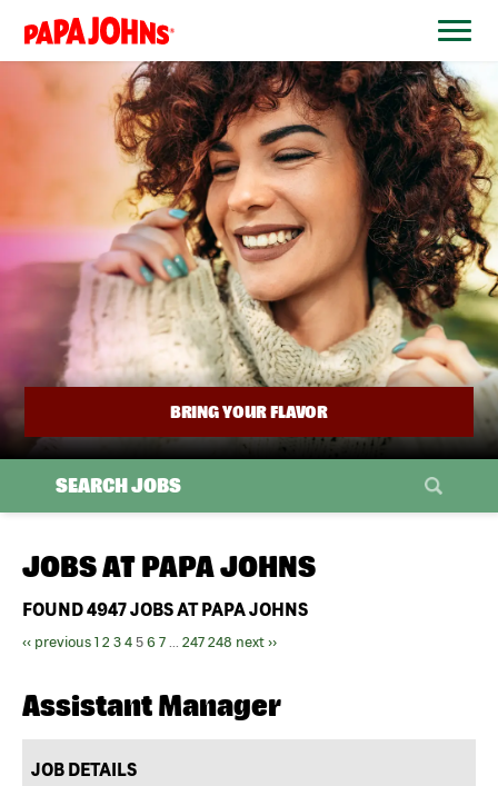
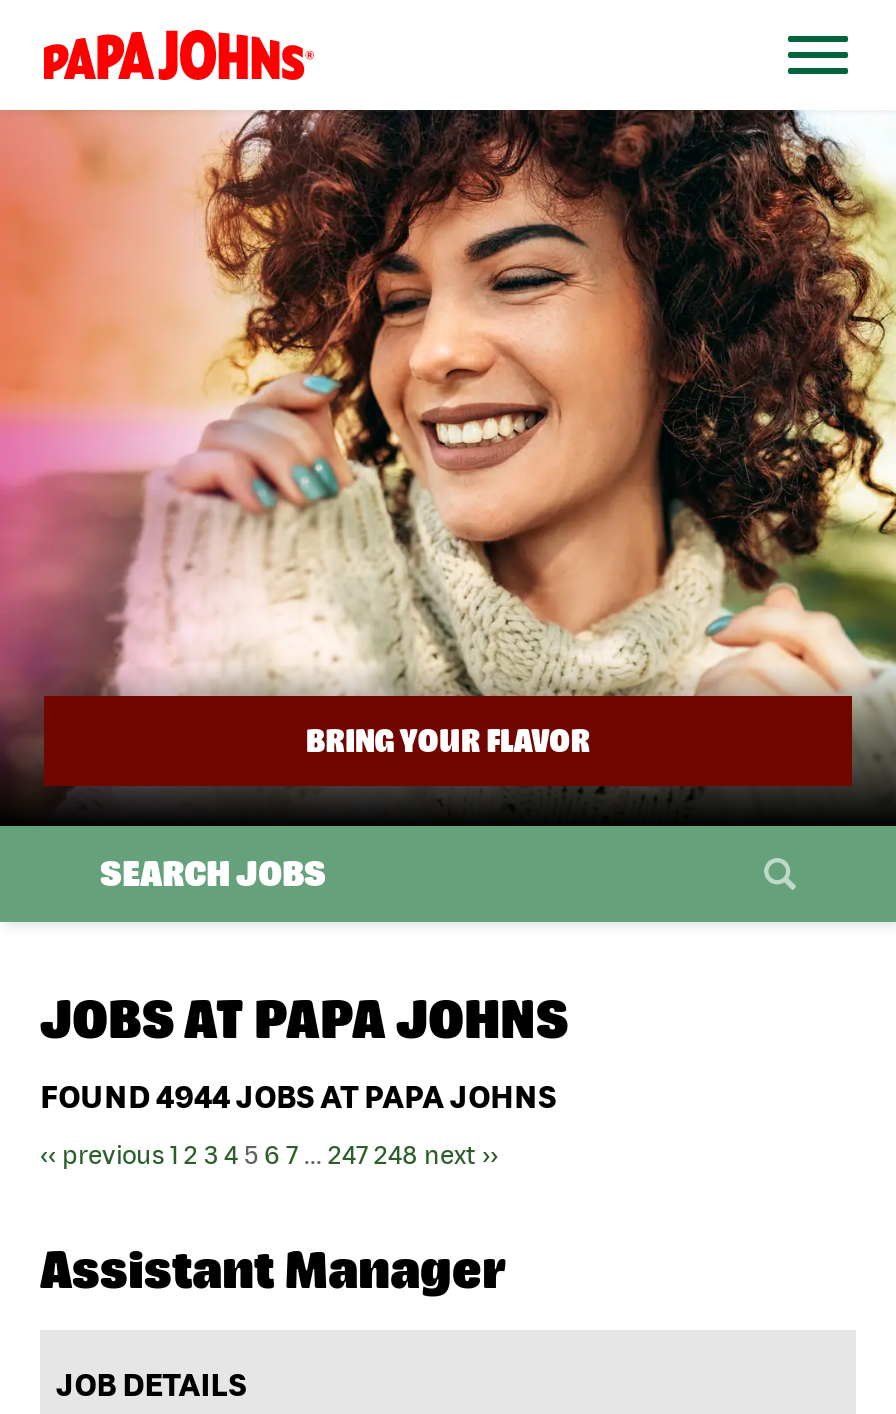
- FOUND 4947JOBS AT PAPA JOHNS
+ FOUND 4944JOBS AT PAPA JOHNS
